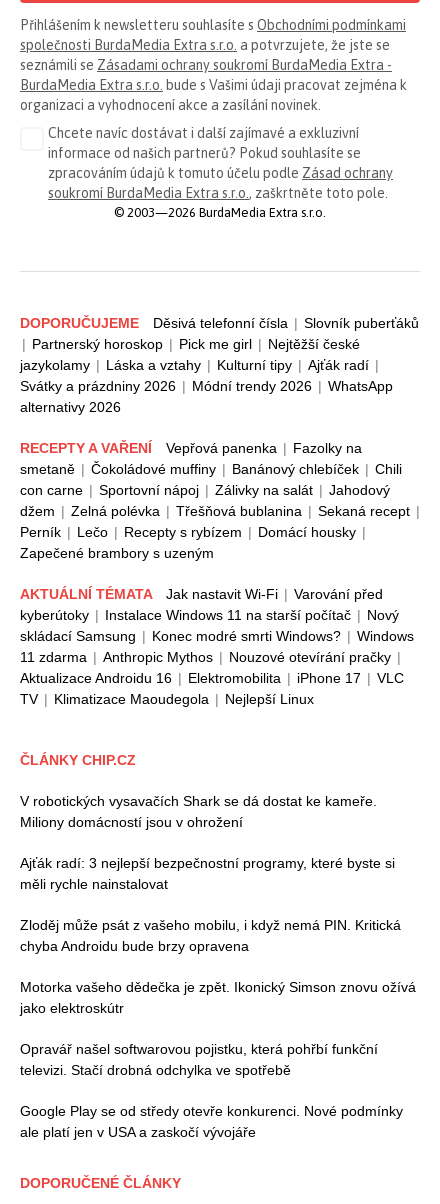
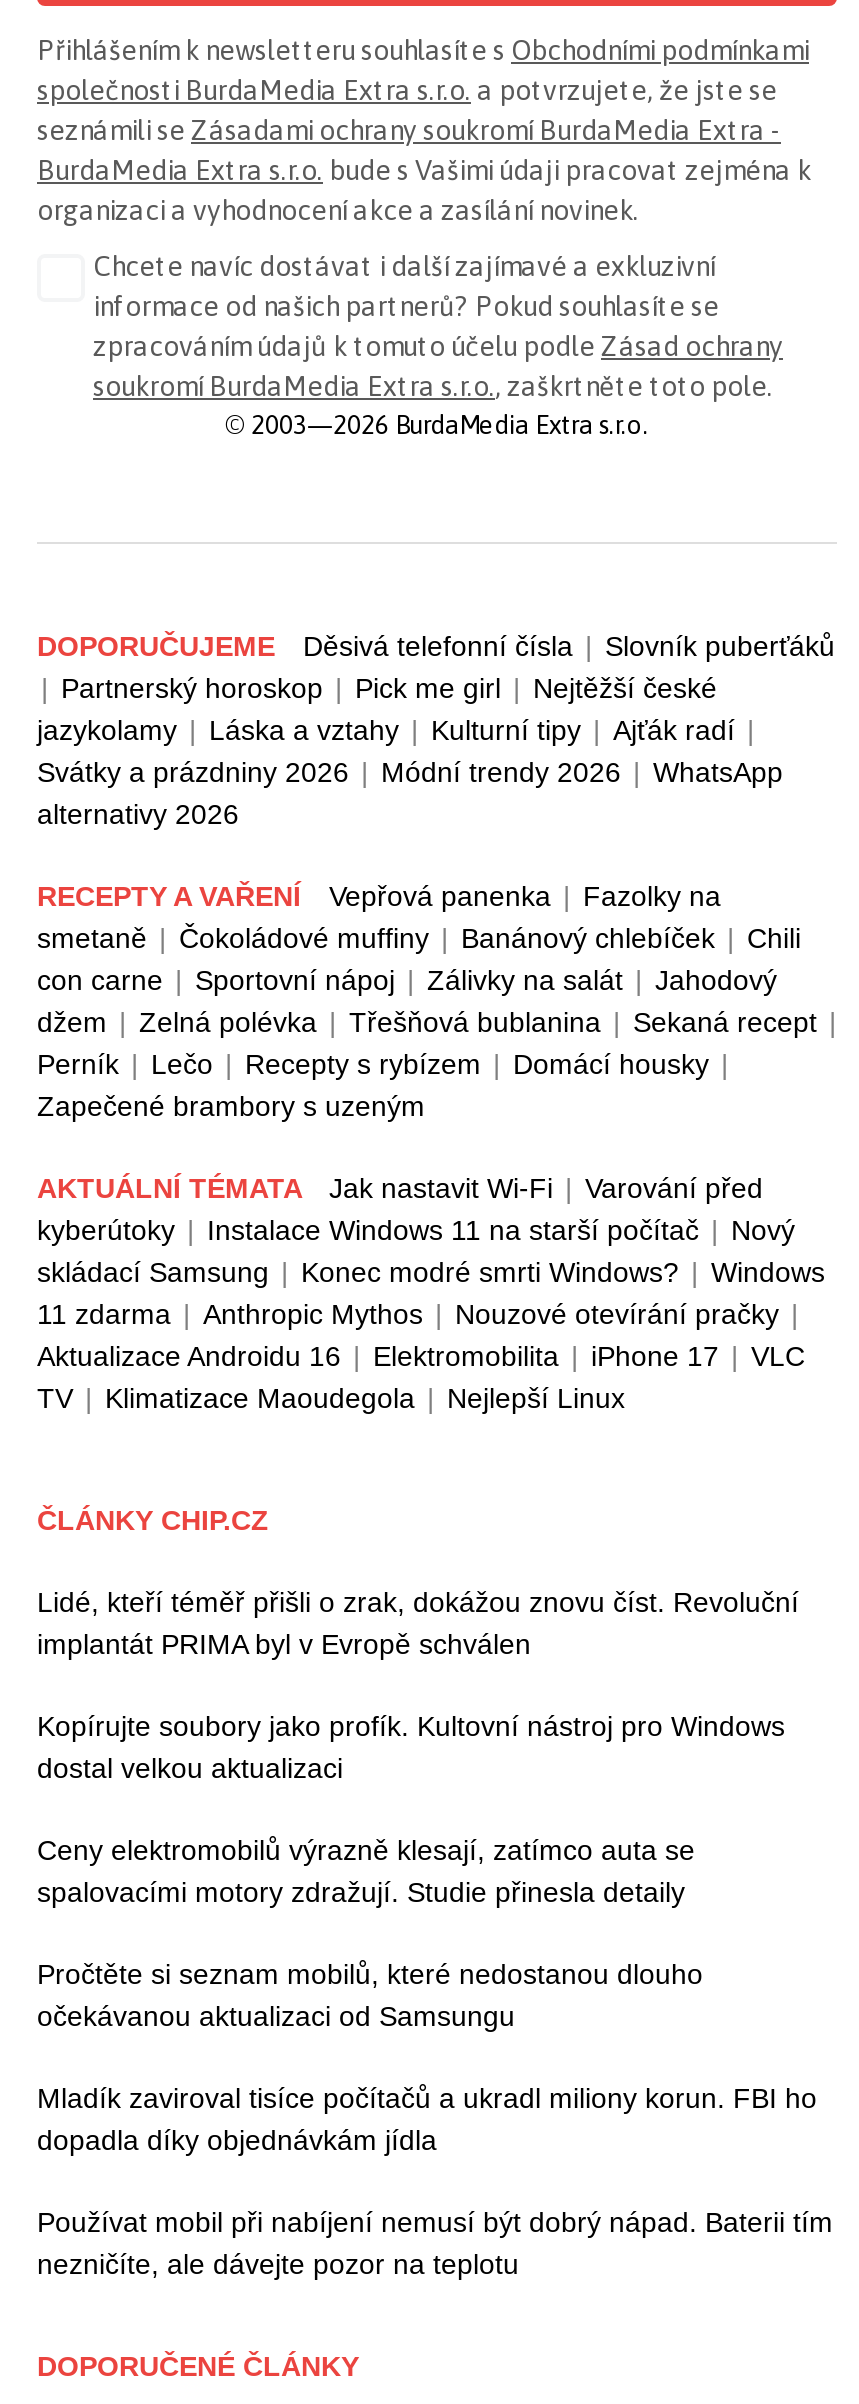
- V robotických vysavačích Shark se dá dostat ke kameře.
- Miliony domácností jsou v ohrožení
+ Lidé, kteří téměř přišli o zrak, dokážou znovu číst. Revoluční
+ implantát PRIMA byl v Evropě schválen

- Ajťák radí: 3 nejlepší bezpečnostní programy, které byste si
- měli rychle nainstalovat
+ Kopírujte soubory jako profík. Kultovní nástroj pro Windows
+ dostal velkou aktualizaci

- Zloděj může psát z vašeho mobilu, i když nemá PIN. Kritická
- chyba Androidu bude brzy opravena
+ Ceny elektromobilů výrazně klesají, zatímco auta se
+ spalovacími motory zdražují. Studie přinesla detaily

- Motorka vašeho dědečka je zpět. Ikonický Simson znovu ožívá
- jako elektroskútr
+ Pročtěte si seznam mobilů, které nedostanou dlouho
+ očekávanou aktualizaci od Samsungu

- Opravář našel softwarovou pojistku, která pohřbí funkční
- televizi. Stačí drobná odchylka ve spotřebě
+ Mladík zaviroval tisíce počítačů a ukradl miliony korun. FBI ho
+ dopadla díky objednávkám jídla

- Google Play se od středy otevře konkurenci. Nové podmínky
- ale platí jen v USA a zaskočí vývojáře
+ Používat mobil při nabíjení nemusí být dobrý nápad. Baterii tím
+ nezničíte, ale dávejte pozor na teplotu
